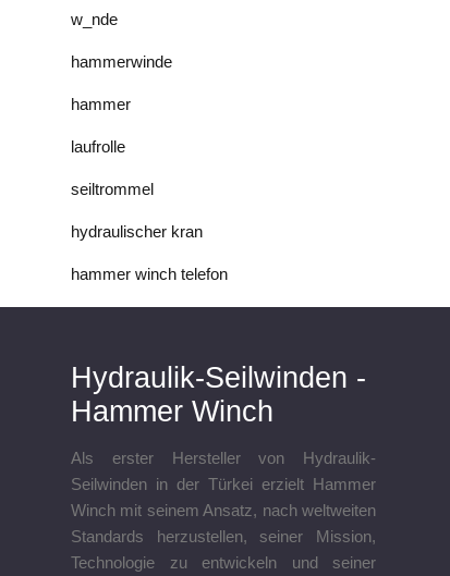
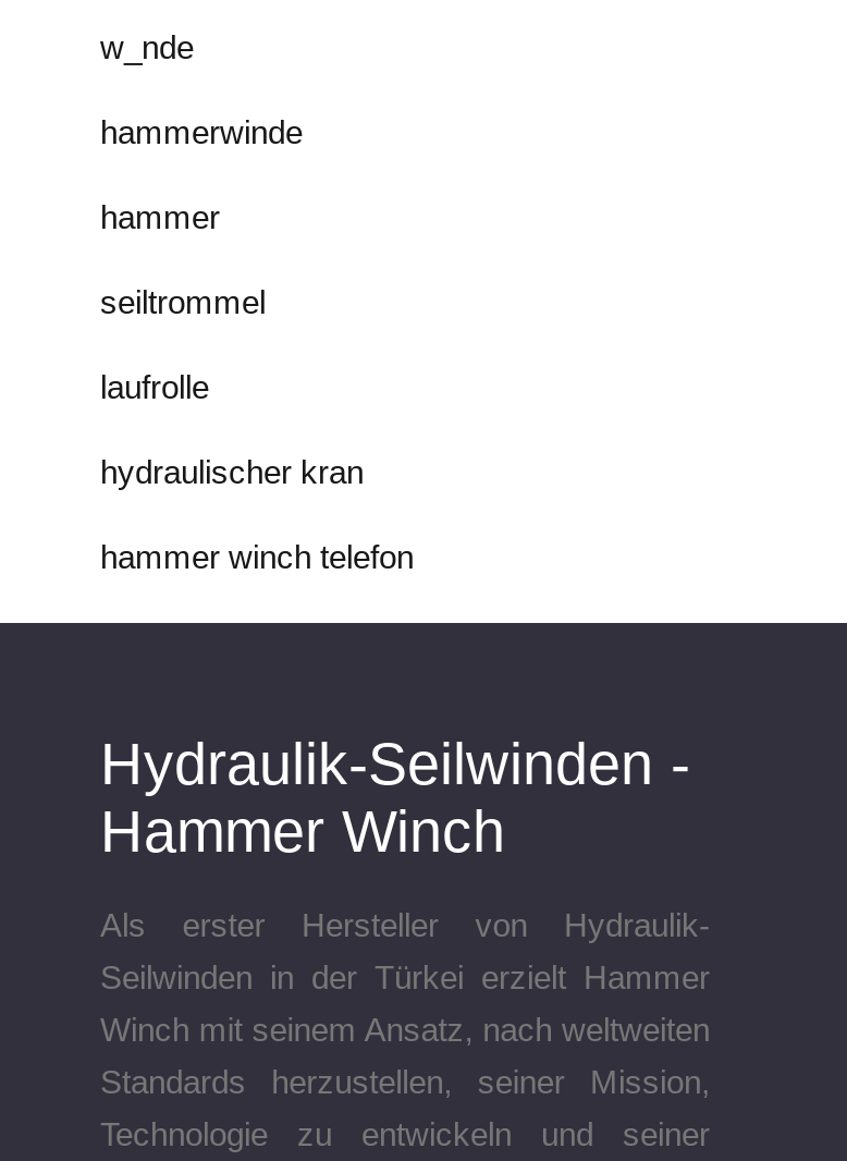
moved down: laufrolle

moved up: seiltrommel
